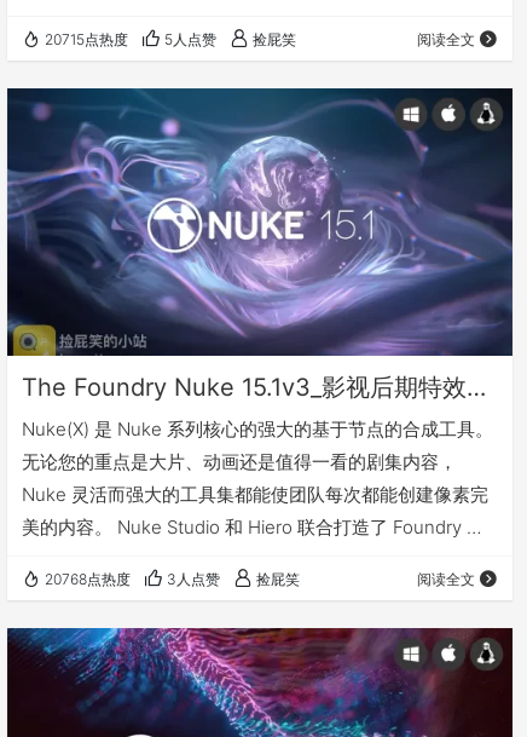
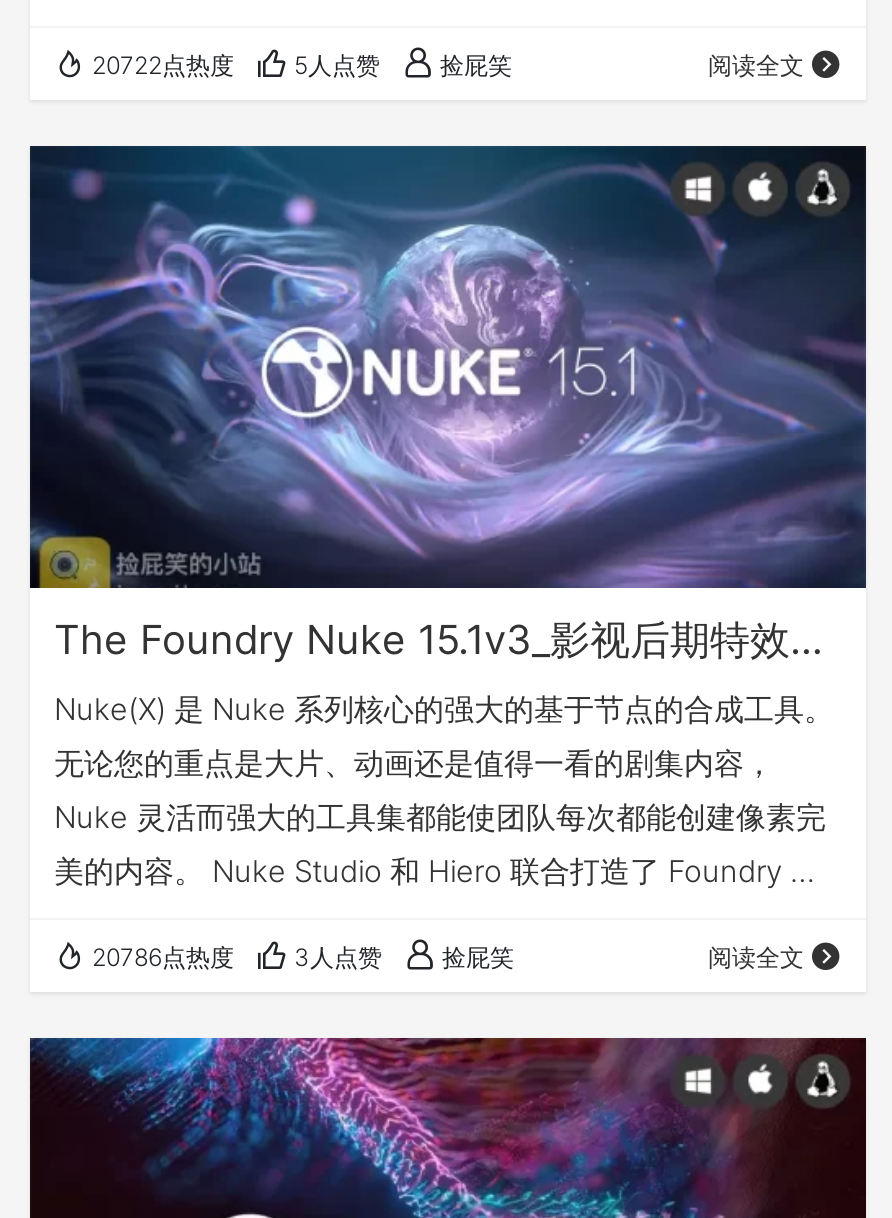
- 20715点热度 5人点赞 捡屁笑
+ 20722点热度 5人点赞 捡屁笑

- 20768点热度 3人点赞 捡屁笑
+ 20786点热度 3人点赞 捡屁笑
